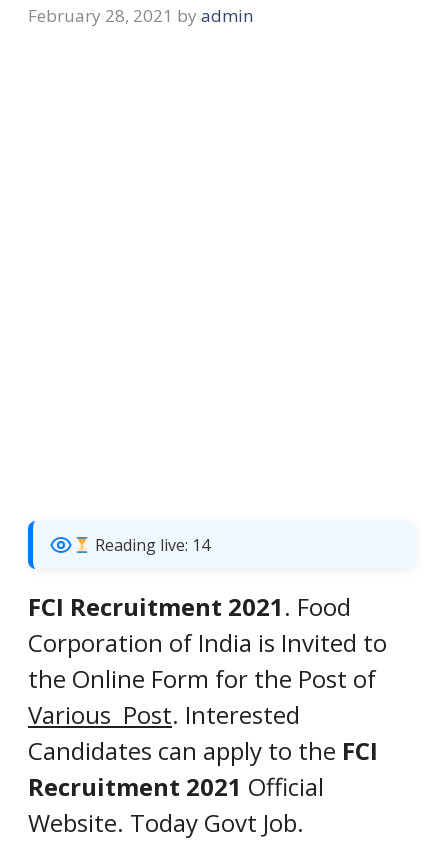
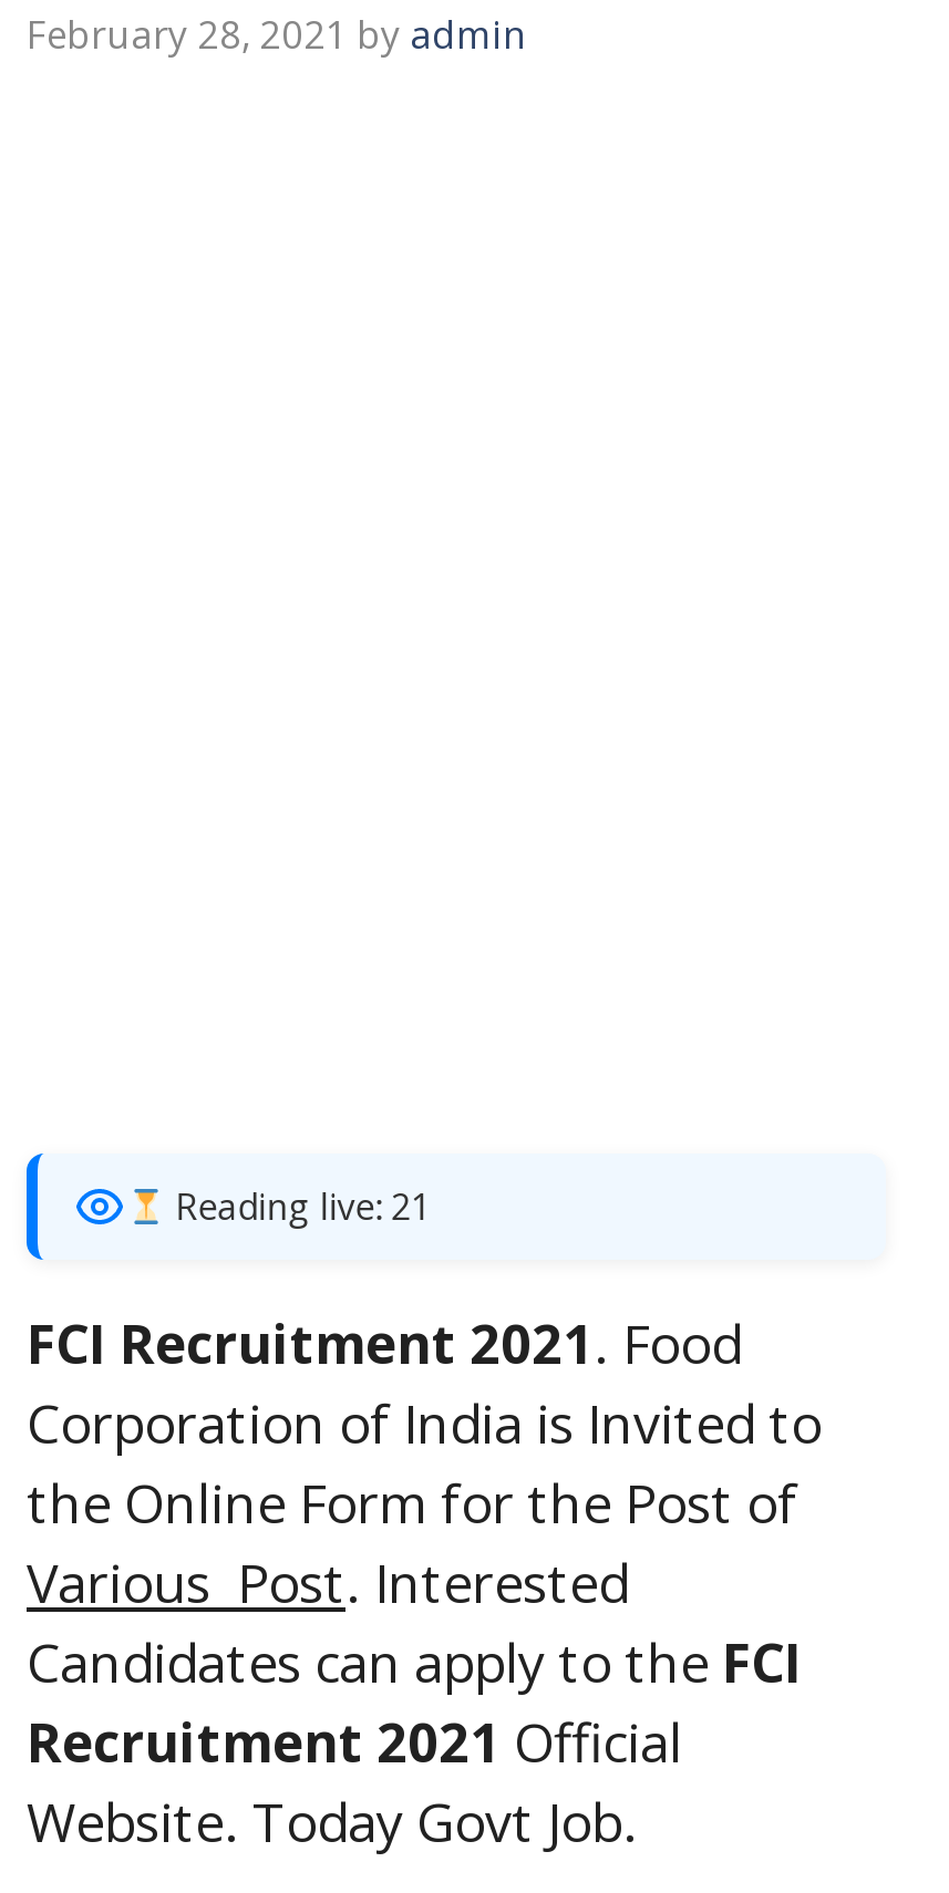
- Reading live: 14
+ Reading live: 21
